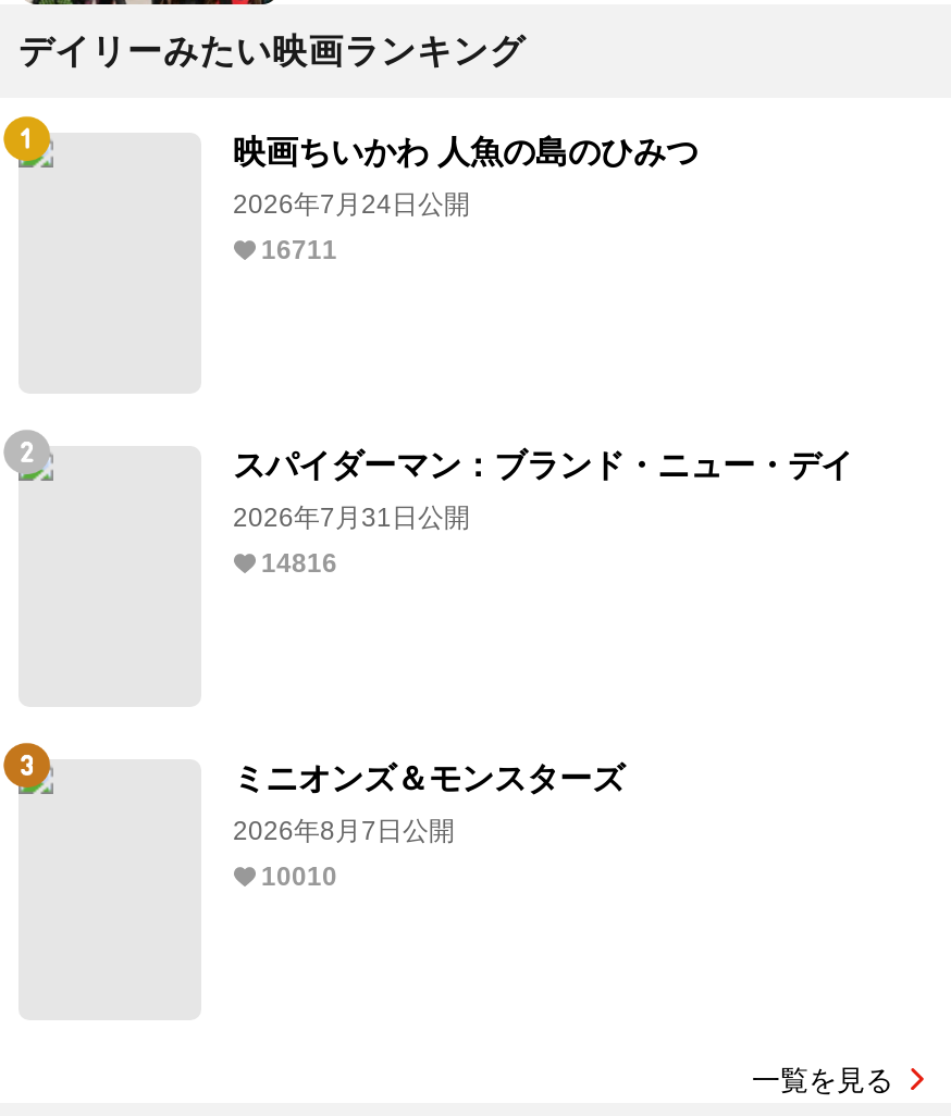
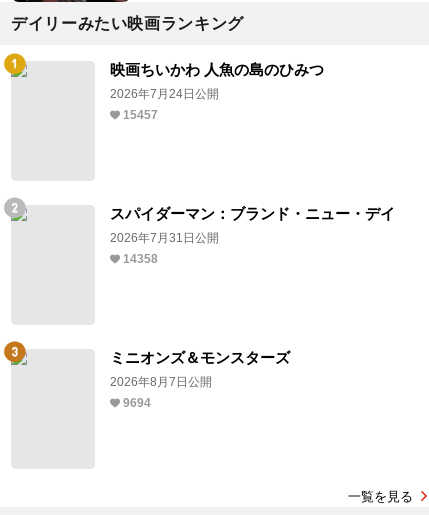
- 16711
+ 15457

- 14816
+ 14358

- 10010
+ 9694
